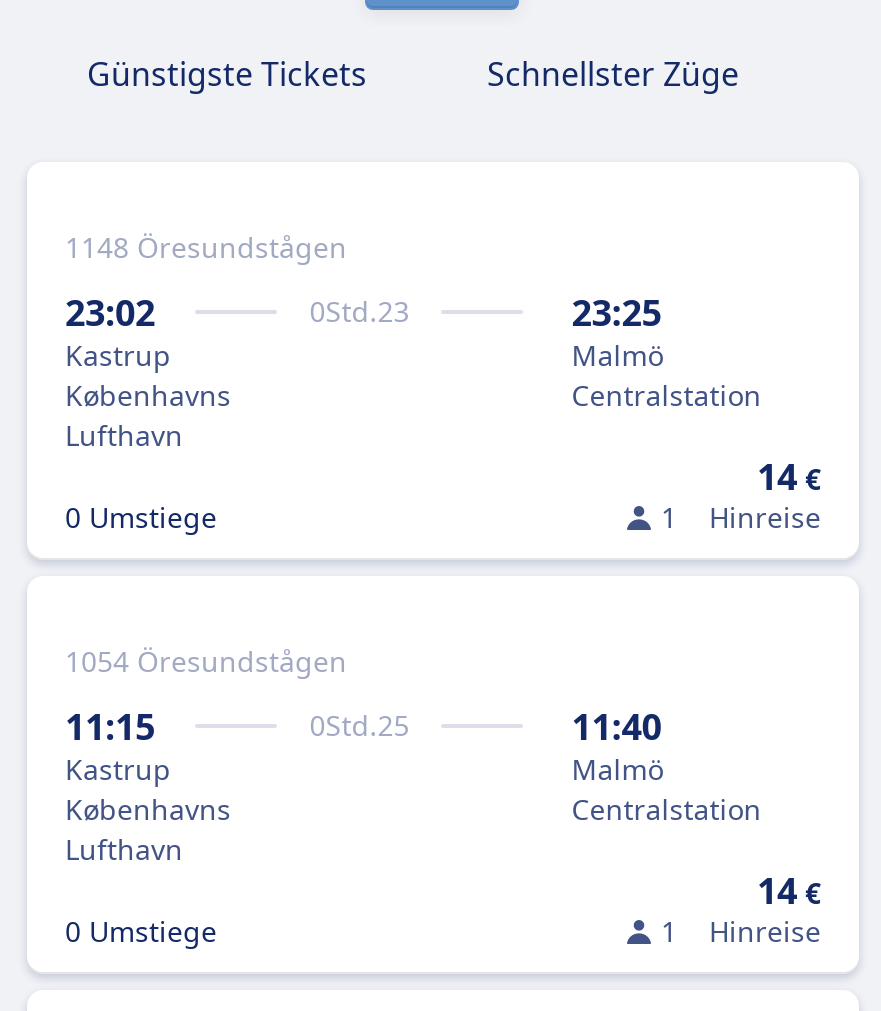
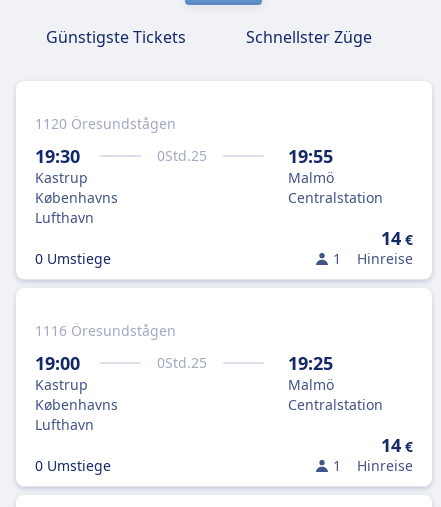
- 1148 Öresundstågen
+ 1120 Öresundstågen

- 23:02
+ 19:30

- 0Std.23
+ 0Std.25

- 23:25
+ 19:55

- 1054 Öresundstågen
+ 1116 Öresundstågen

- 11:15
+ 19:00

- 11:40
+ 19:25
